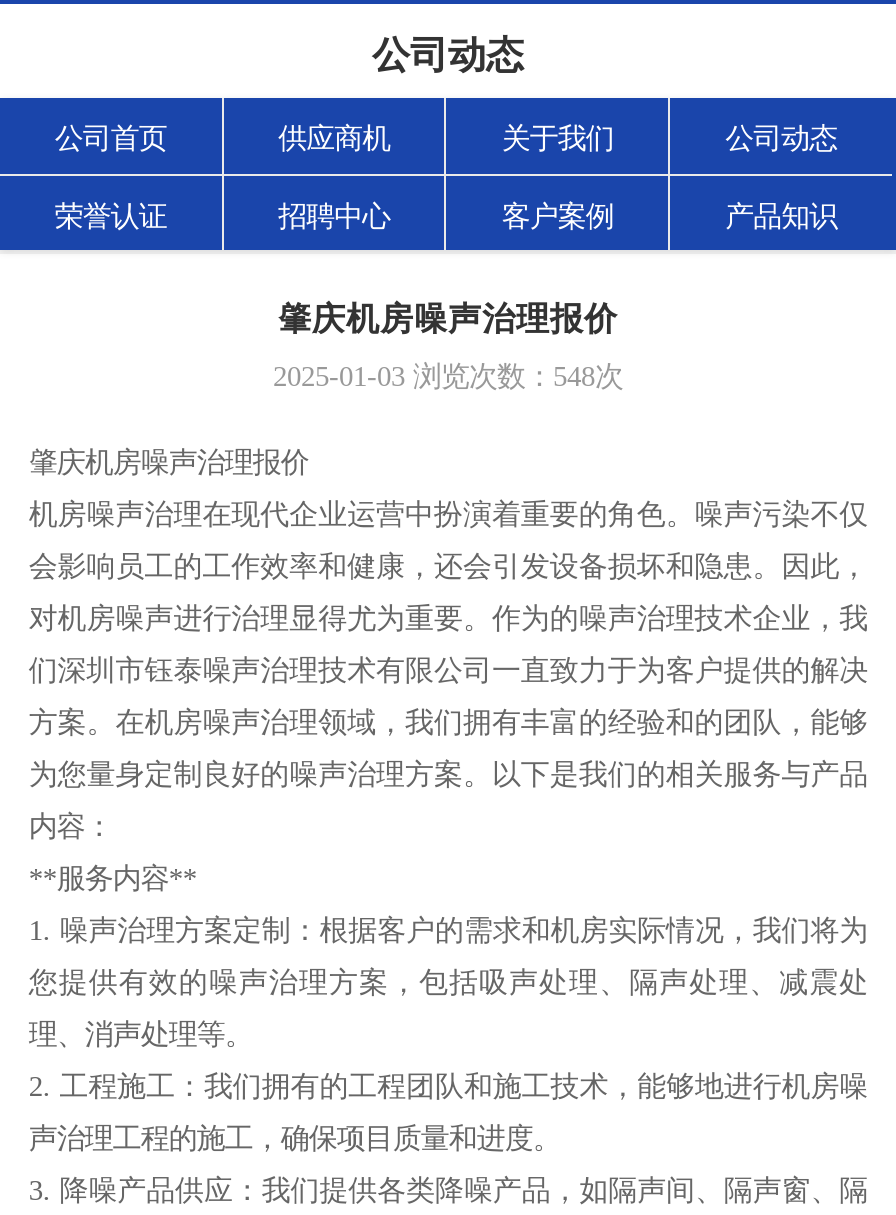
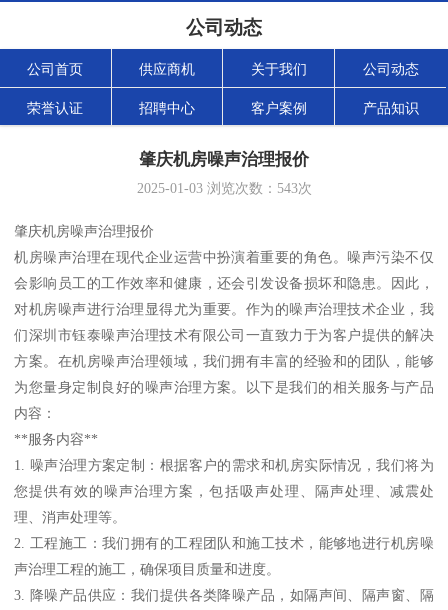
- 2025-01-03浏览次数：548次
+ 2025-01-03浏览次数：543次
